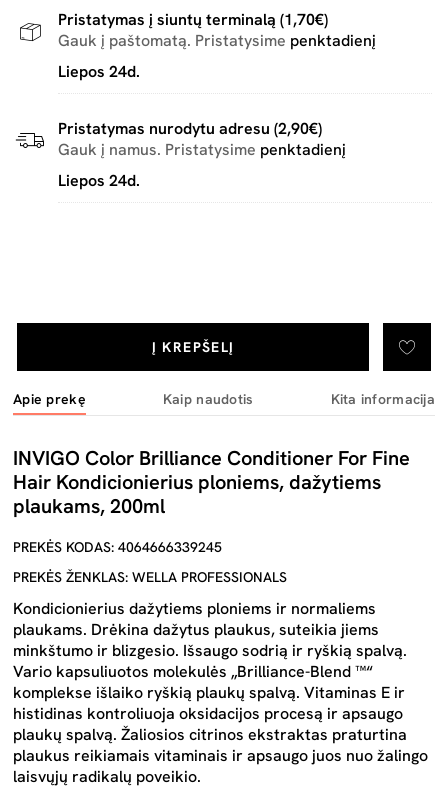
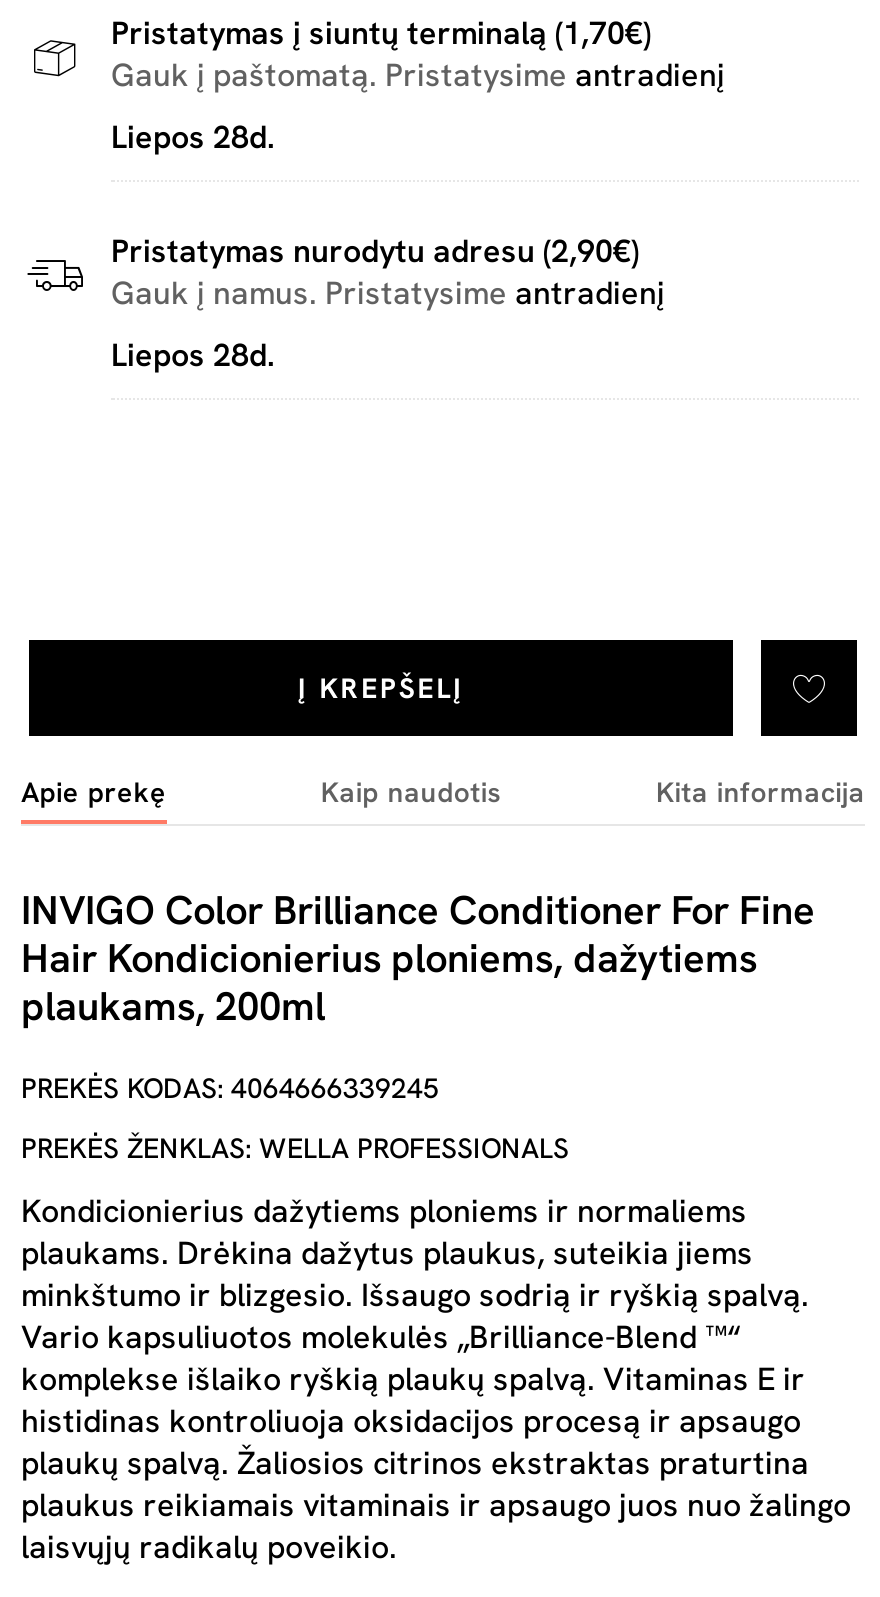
- Gauk į paštomatą. Pristatysime penktadienį
+ Gauk į paštomatą. Pristatysime antradienį

- Liepos 24d.
+ Liepos 28d.

- Gauk į namus. Pristatysime penktadienį
+ Gauk į namus. Pristatysime antradienį

- Liepos 24d.
+ Liepos 28d.
